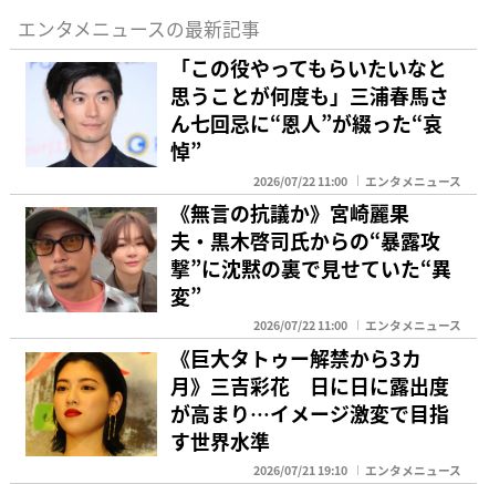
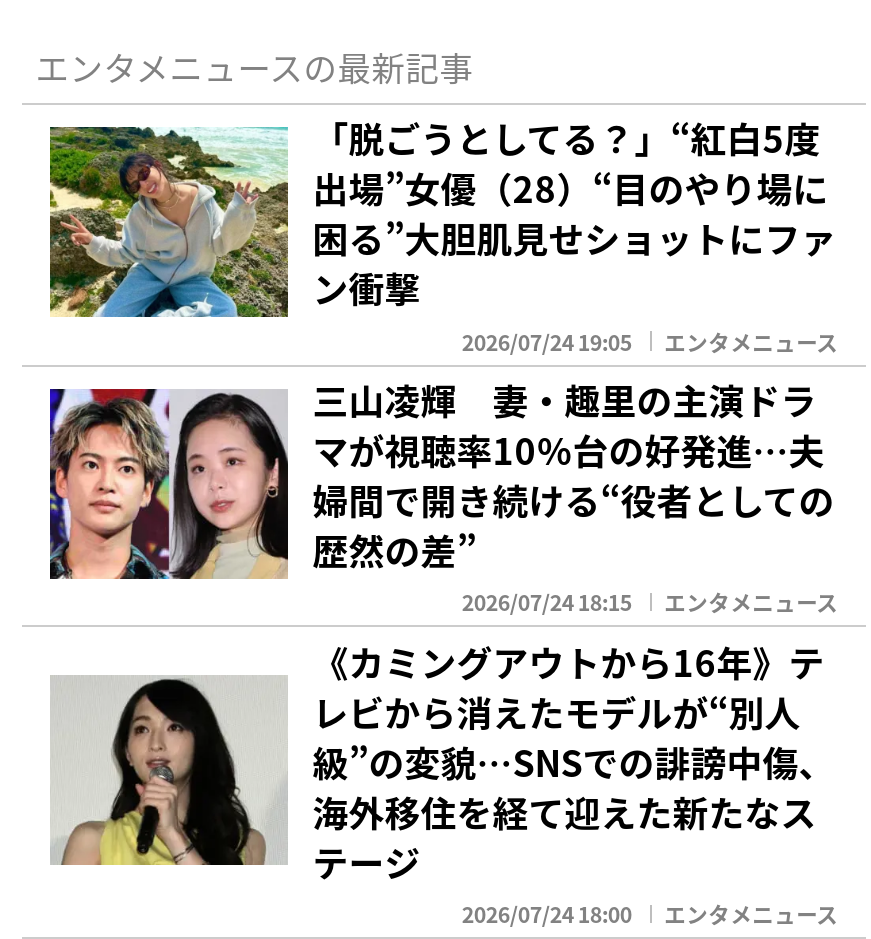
- [image]
- 「この役やってもらいたいなと
- 思うことが何度も」三浦春馬さ
- ん七回忌に“恩人”が綴った“哀
- 悼”
- 2026/07/22 11:00
+ [image]
+ 「脱ごうとしてる？」“紅白5度
+ 出場”女優（28）“目のやり場に
+ 困る”大胆肌見せショットにファ
+ ン衝撃
+ 2026/07/24 19:05

- [image]
- 《無言の抗議か》宮崎麗果
- 夫・黒木啓司氏からの“暴露攻
- 撃”に沈黙の裏で見せていた“異
- 変”
- 2026/07/22 11:00
+ [image]
+ 三山凌輝 妻・趣里の主演ドラ
+ マが視聴率10％台の好発進…夫
+ 婦間で開き続ける“役者としての
+ 歴然の差”
+ 2026/07/24 18:15

- [image]
- 《巨大タトゥー解禁から3カ
- 月》三吉彩花 日に日に露出度
- が高まり…イメージ激変で目指
- す世界水準
- 2026/07/21 19:10
+ [image]
+ 《カミングアウトから16年》テ
+ レビから消えたモデルが“別人
+ 級”の変貌…SNSでの誹謗中傷、
+ 海外移住を経て迎えた新たなス
+ テージ
+ 2026/07/24 18:00
